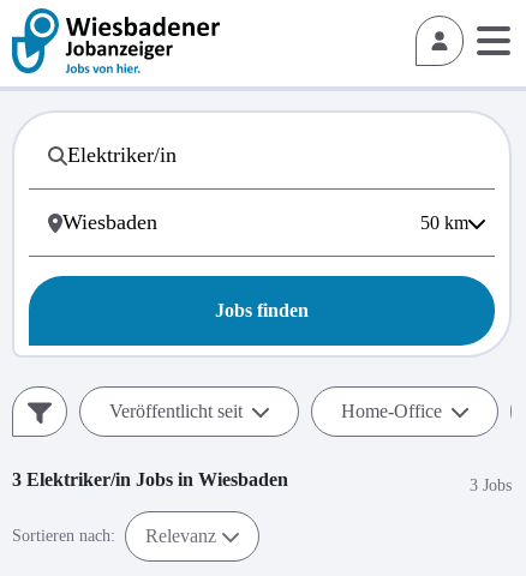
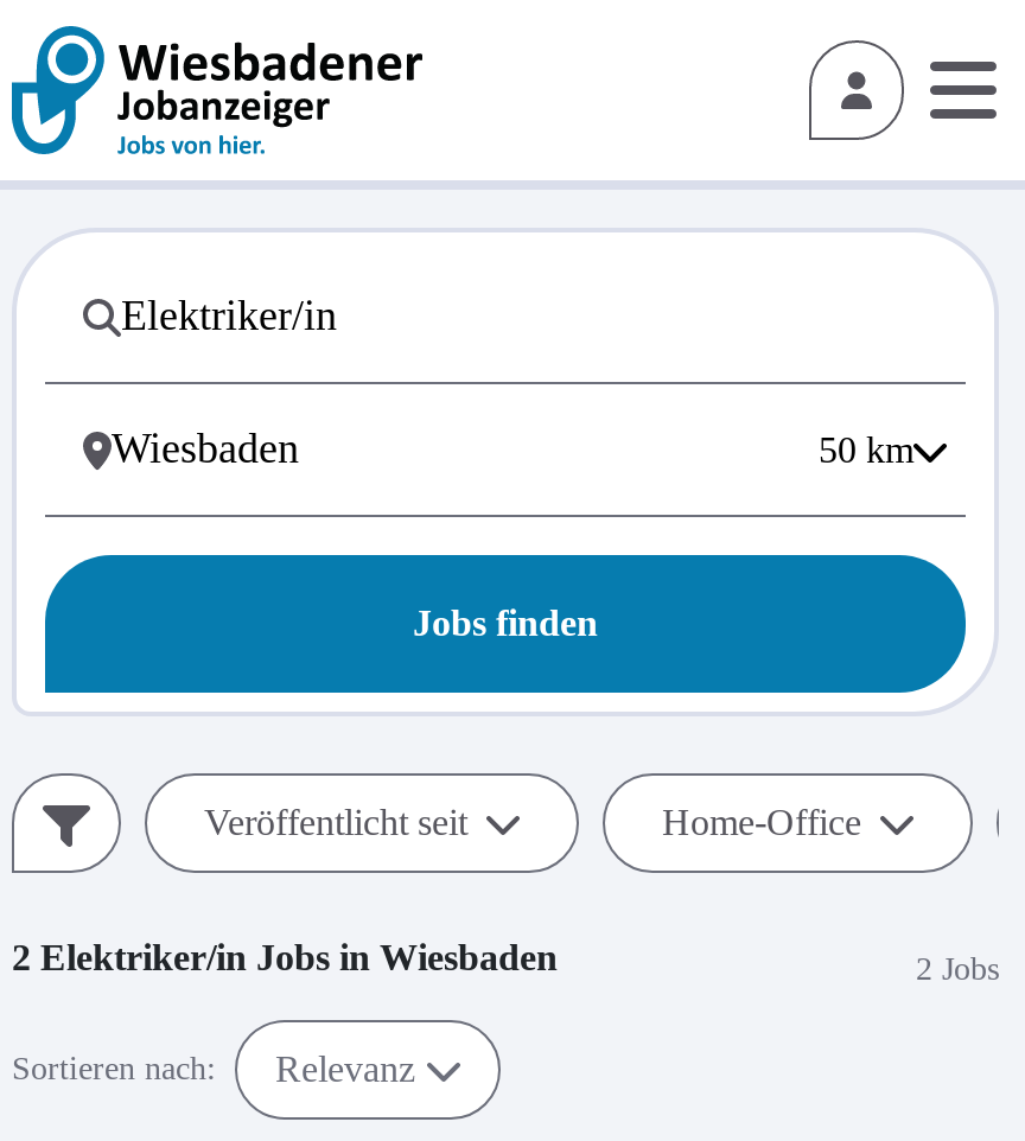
- 3 Elektriker/in Jobs in Wiesbaden
+ 2 Elektriker/in Jobs in Wiesbaden

- 3 Jobs
+ 2 Jobs
